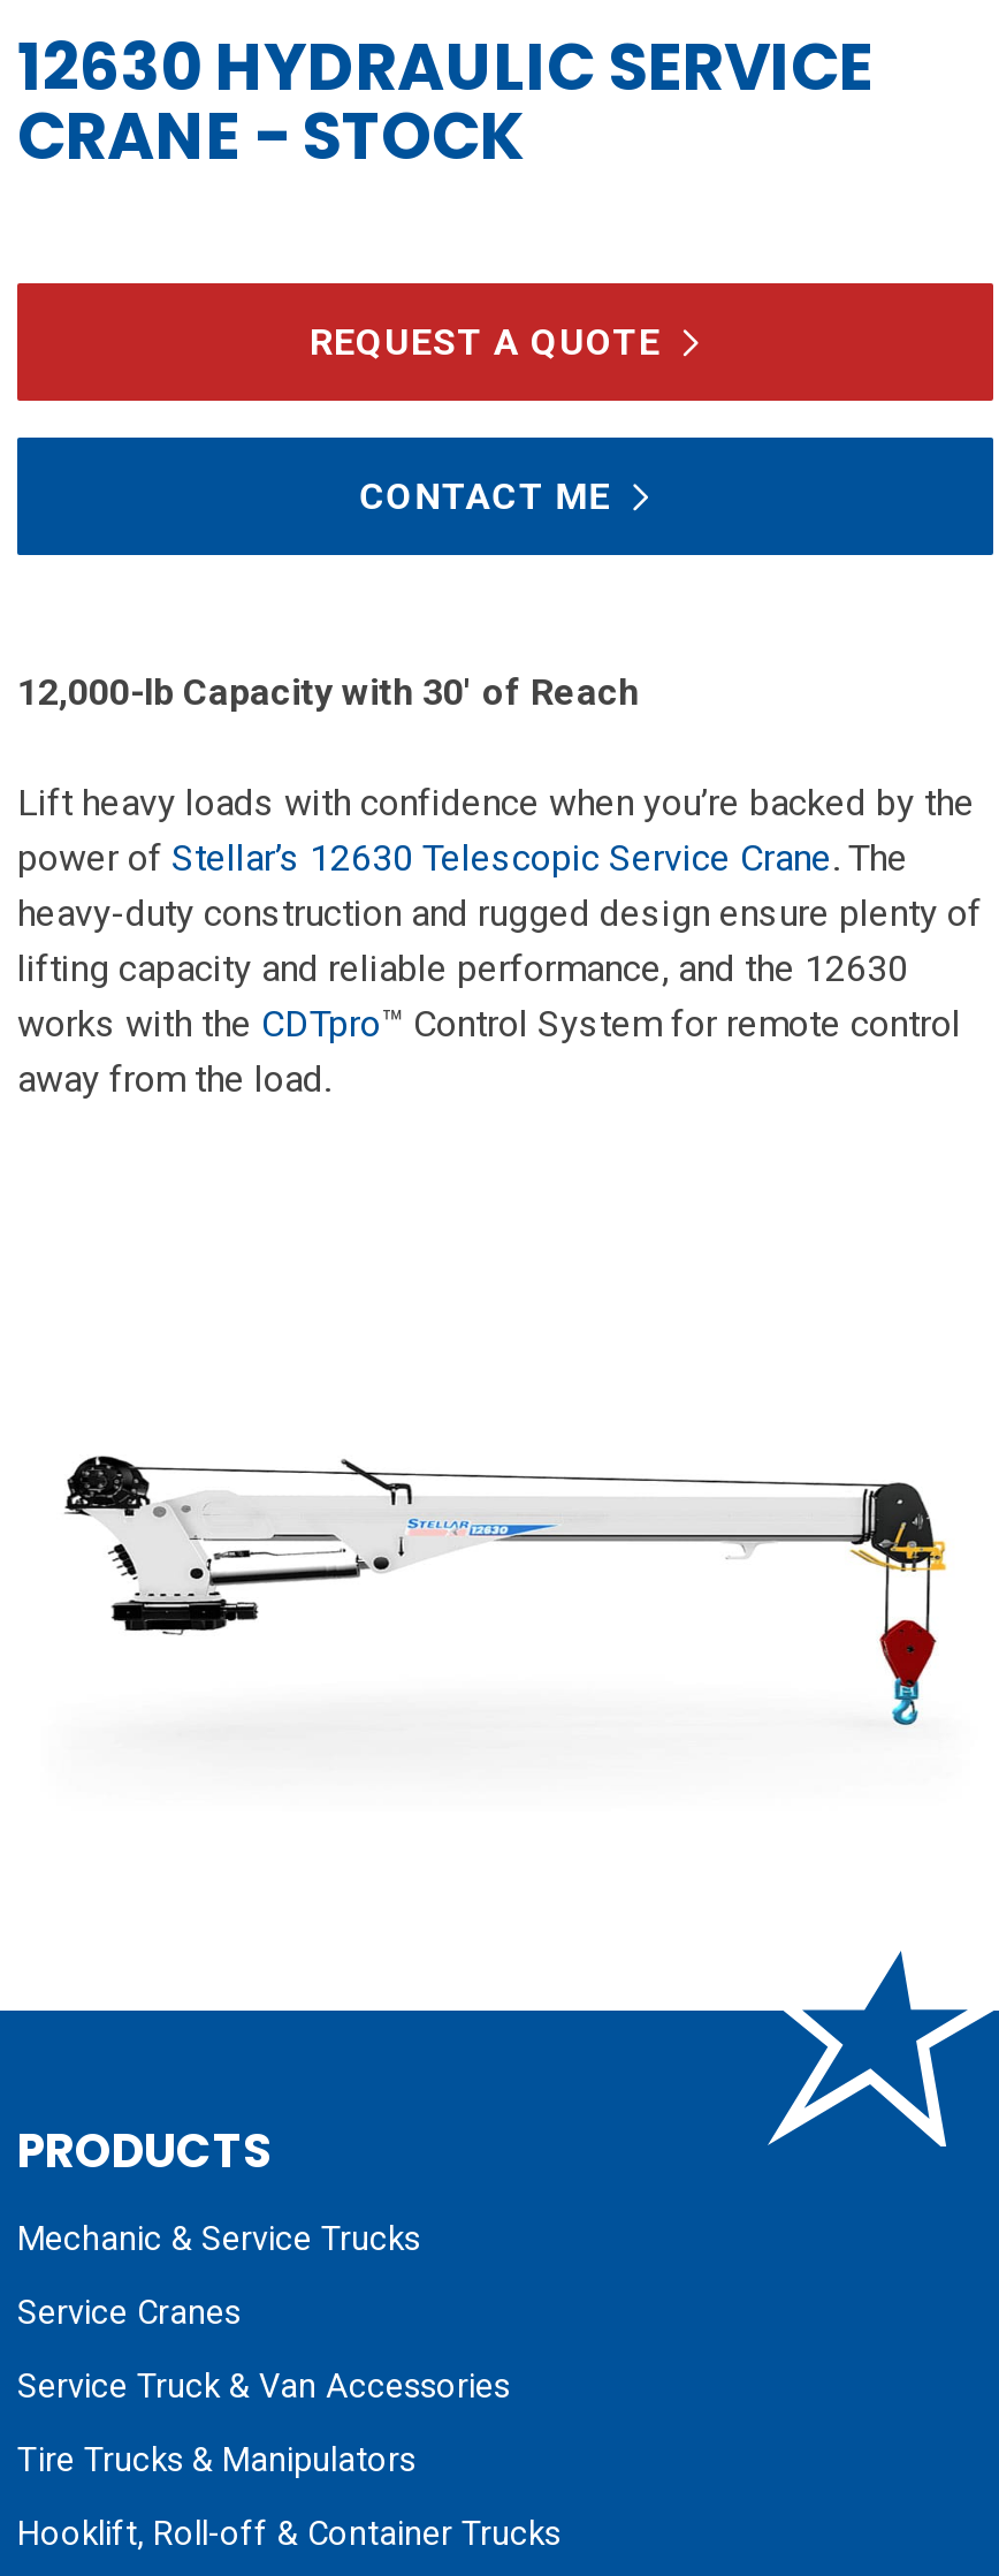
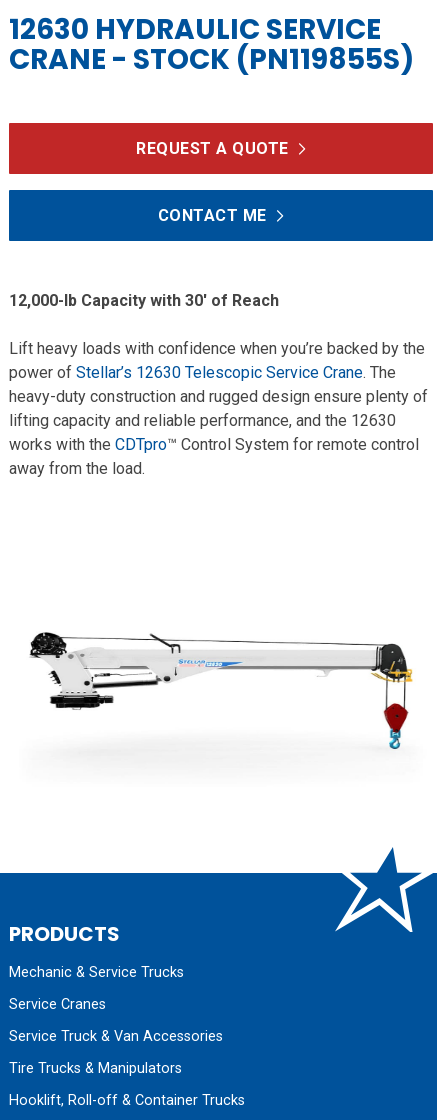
- CRANE - STOCK
+ CRANE - STOCK (PN119855S)
